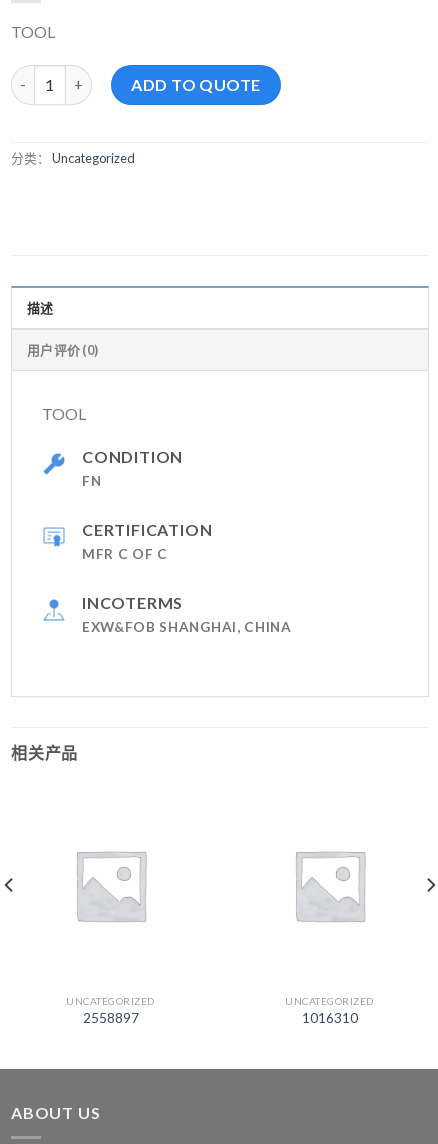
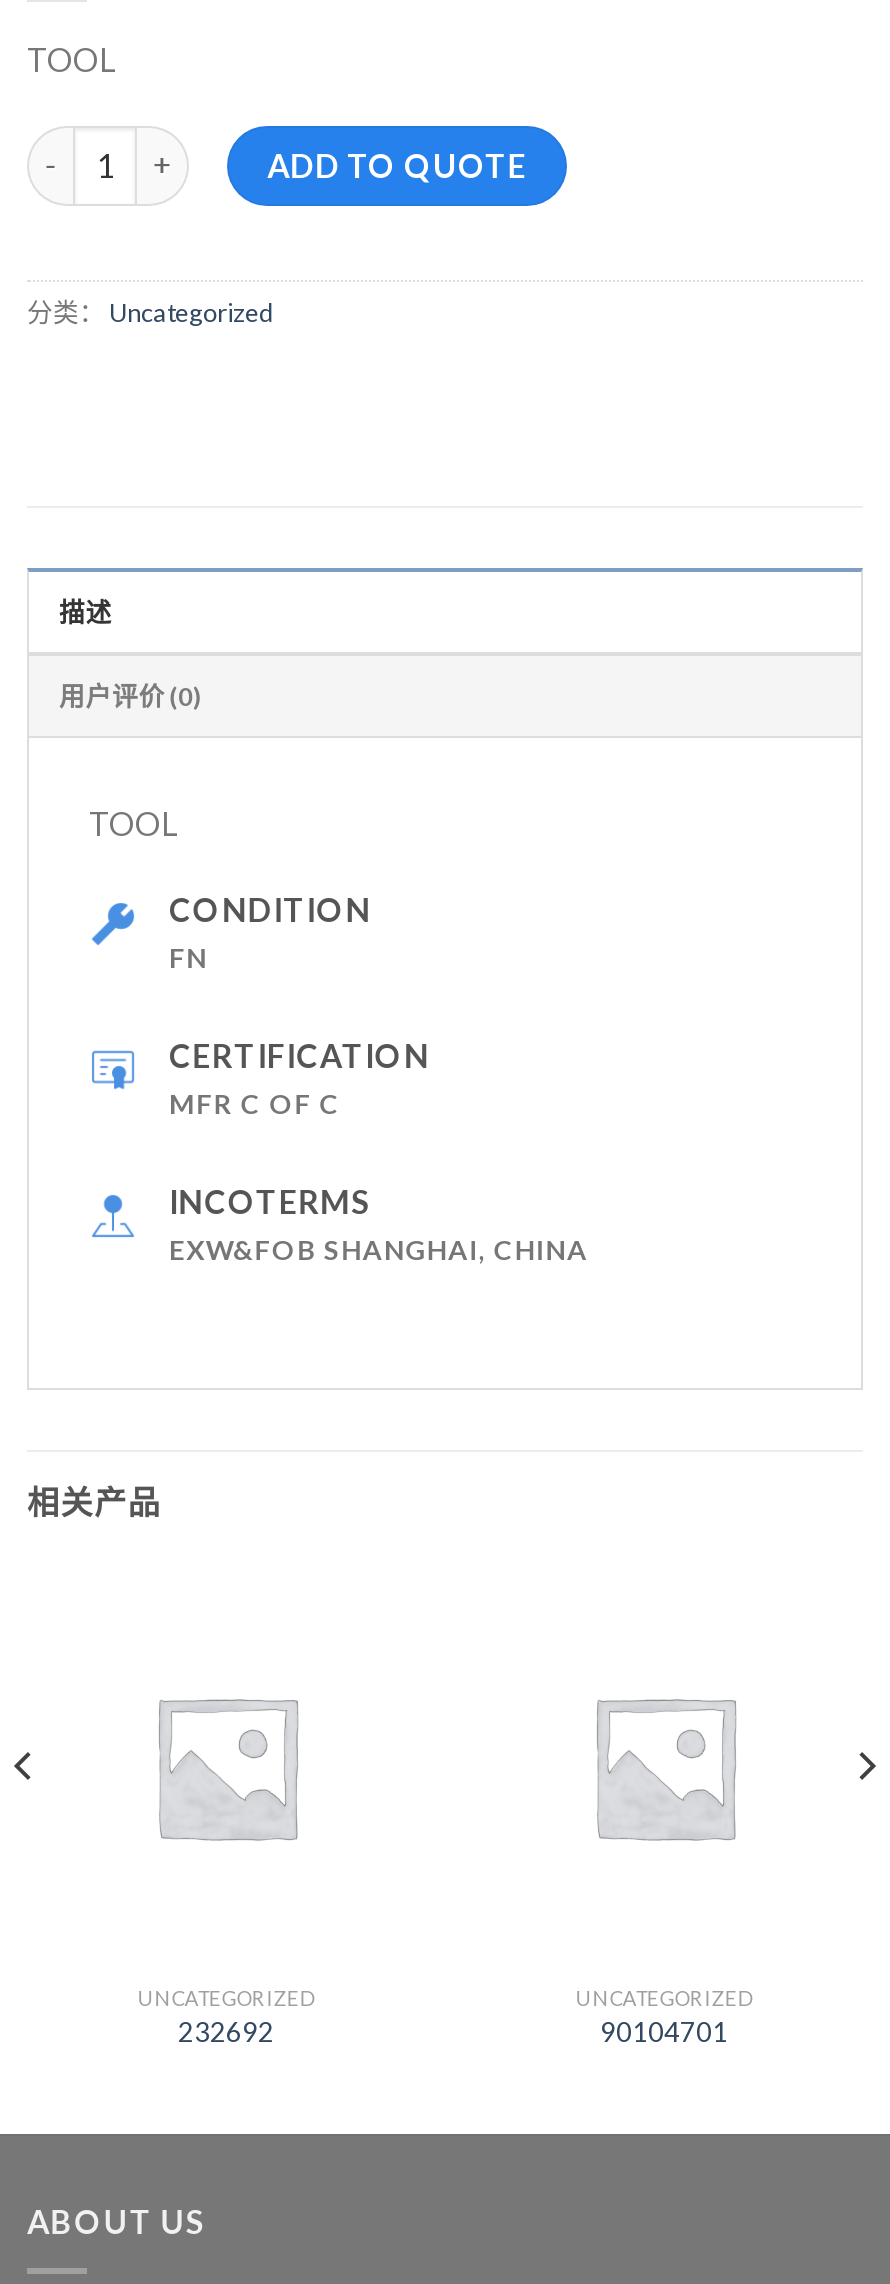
- 2558897
+ 232692

- 1016310
+ 90104701
